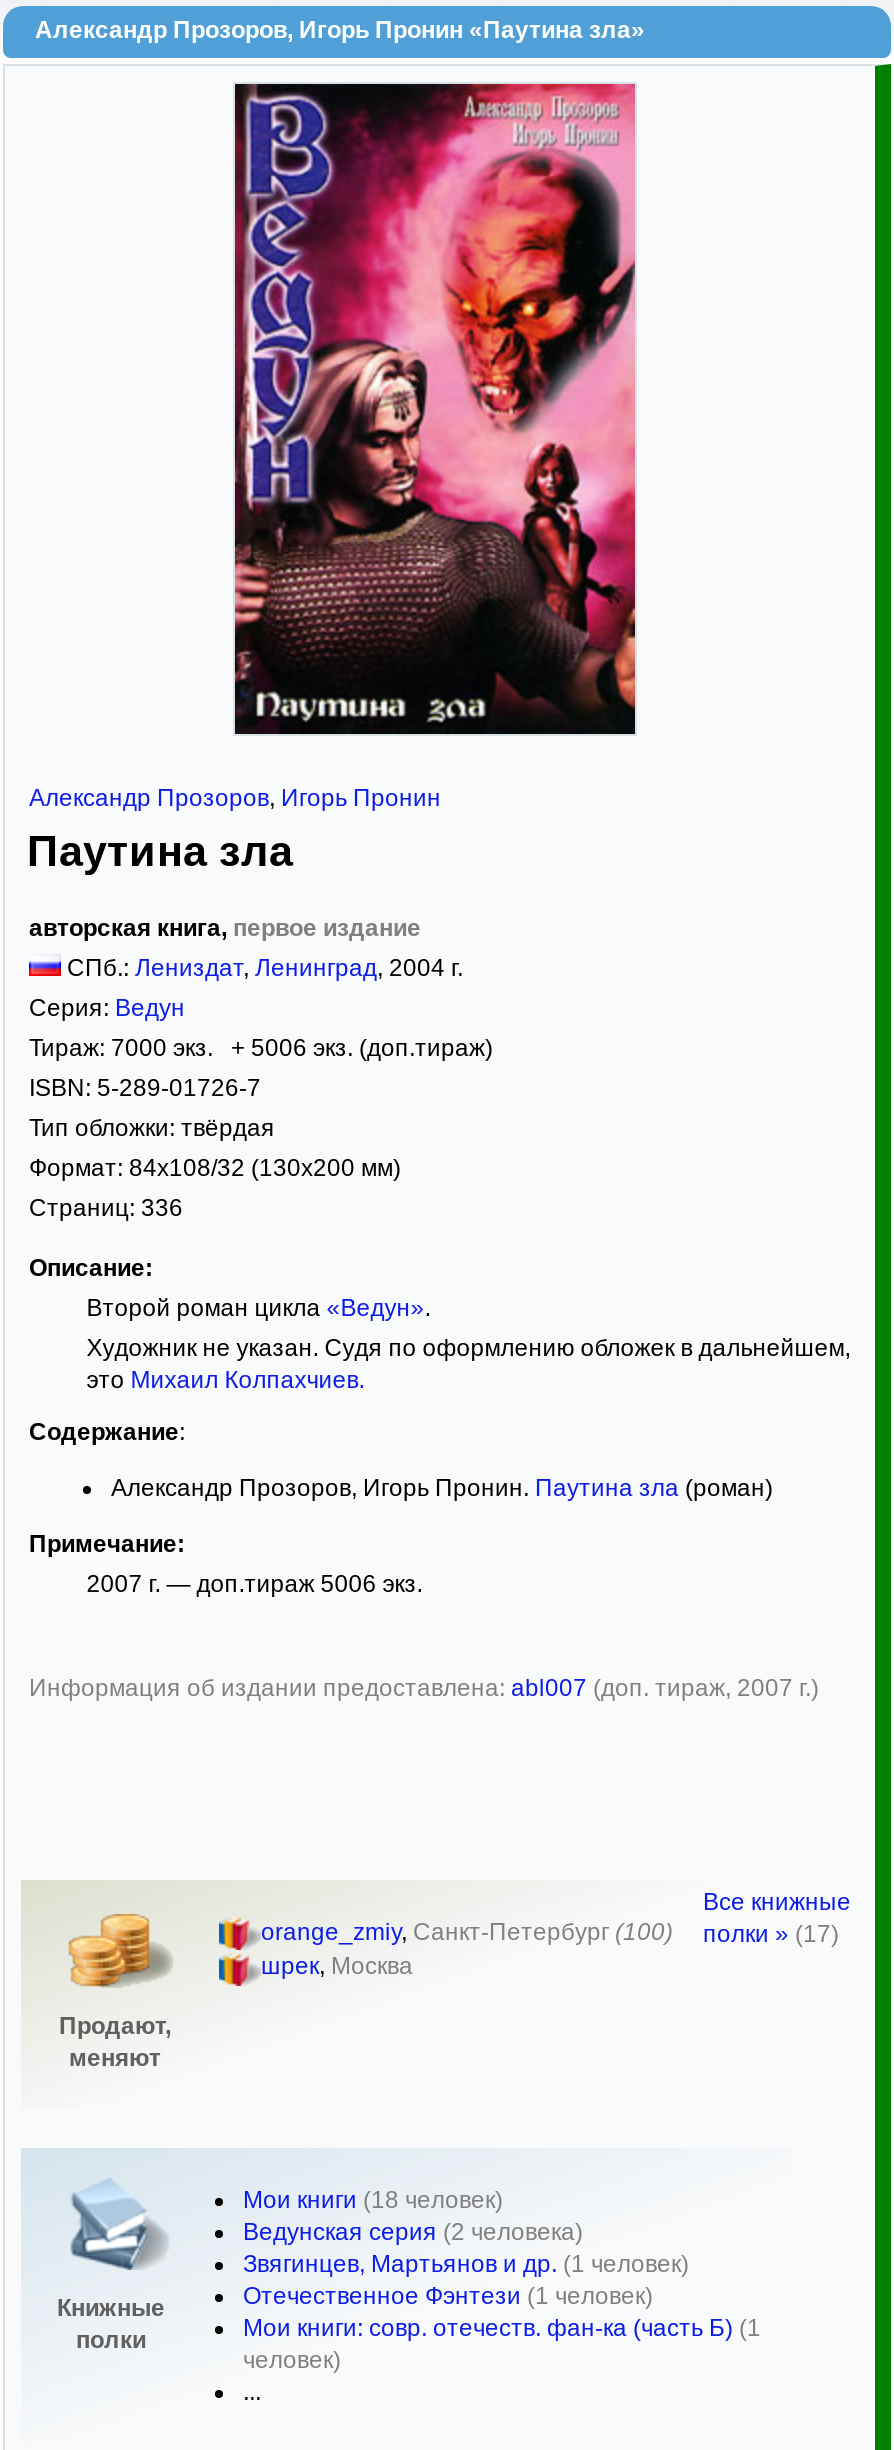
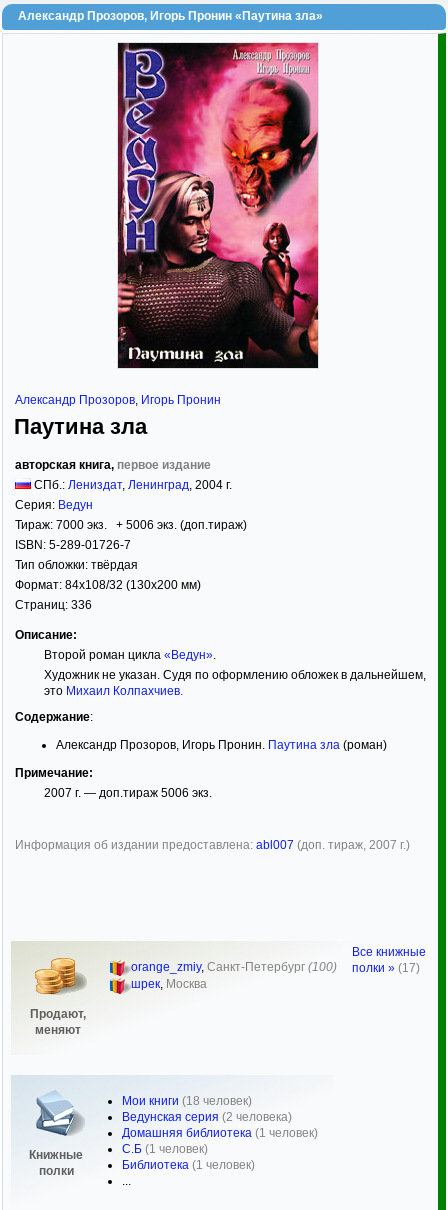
- Звягинцев, Мартьянов и др. (1 человек)
- Отечественное Фэнтези (1 человек)
- Мои книги: совр. отечеств. фан-ка (часть Б) (1
- человек)
+ Домашняя библиотека (1 человек)
+ С.Б (1 человек)
+ Библиотека (1 человек)
